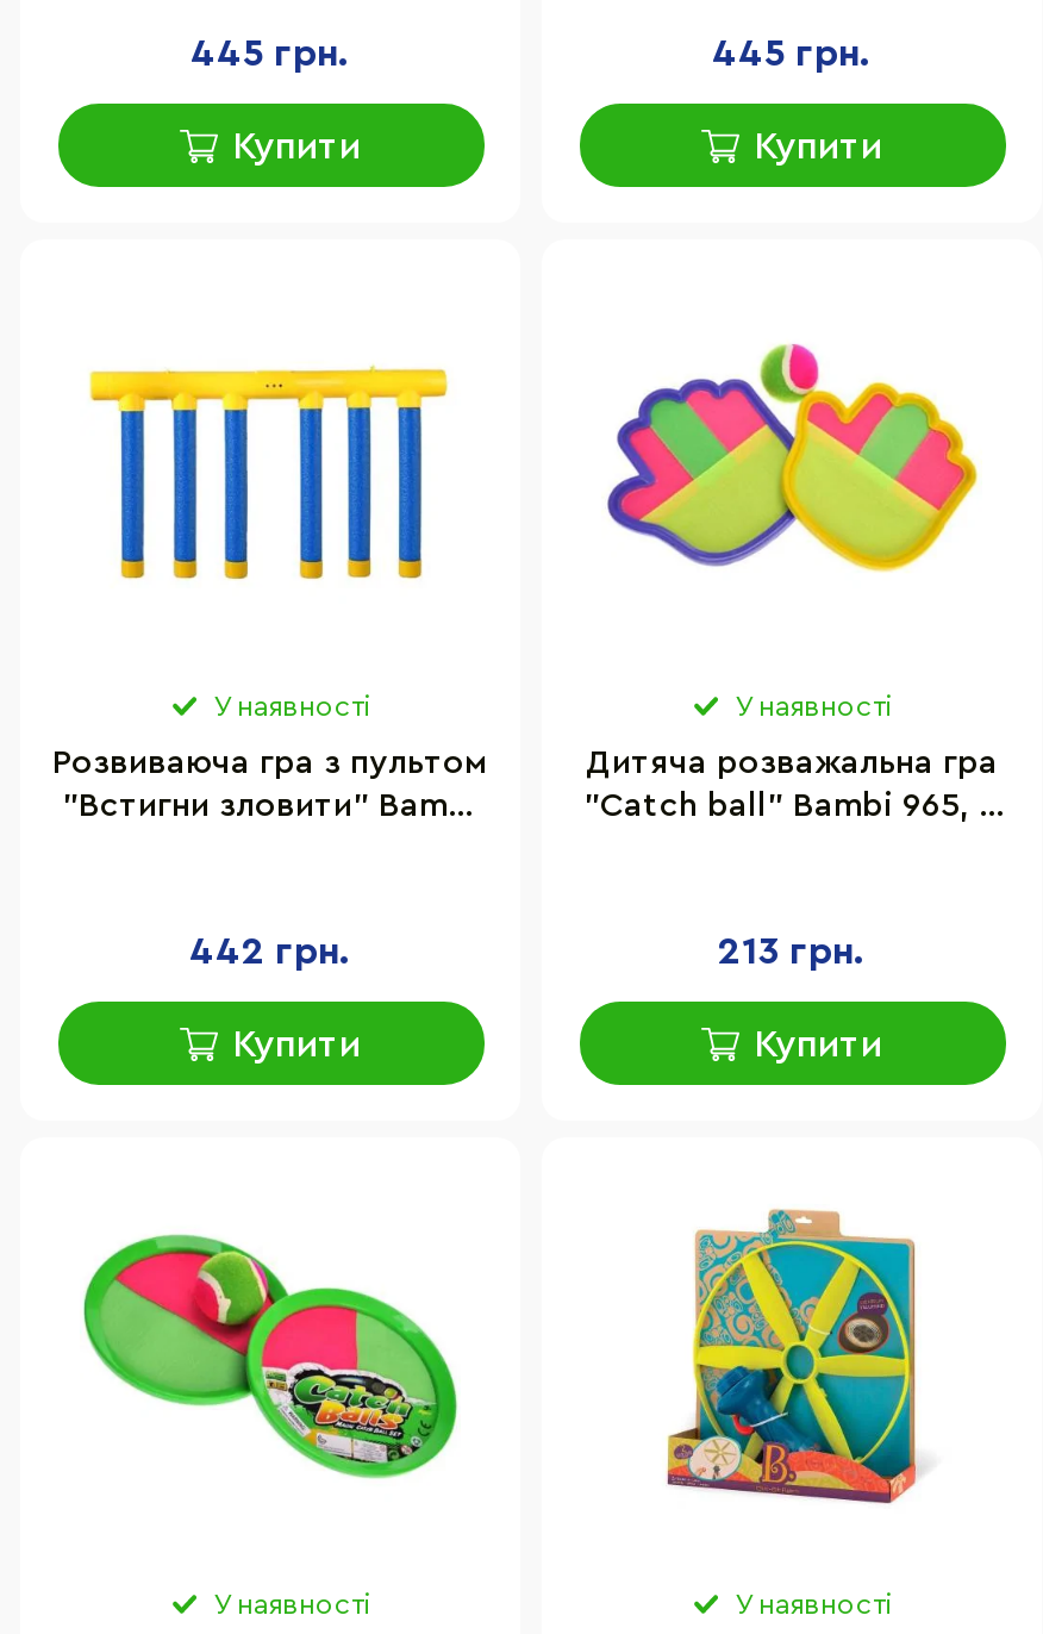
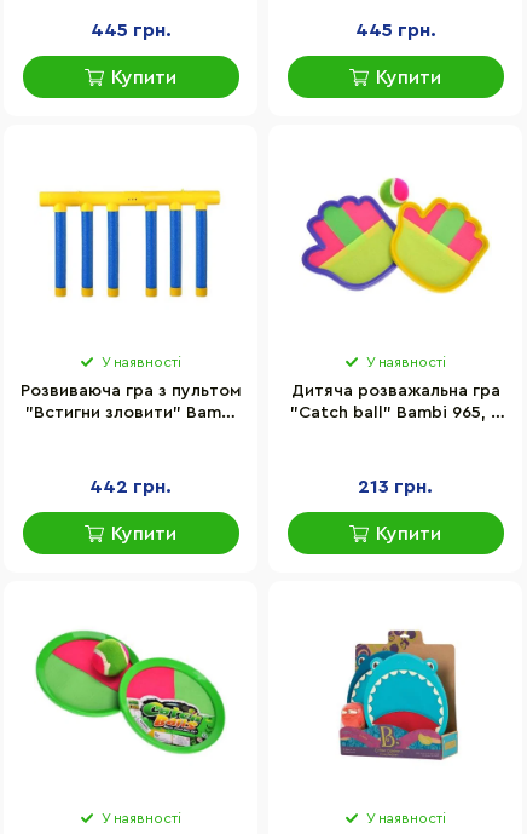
- [image]
+ [image]
